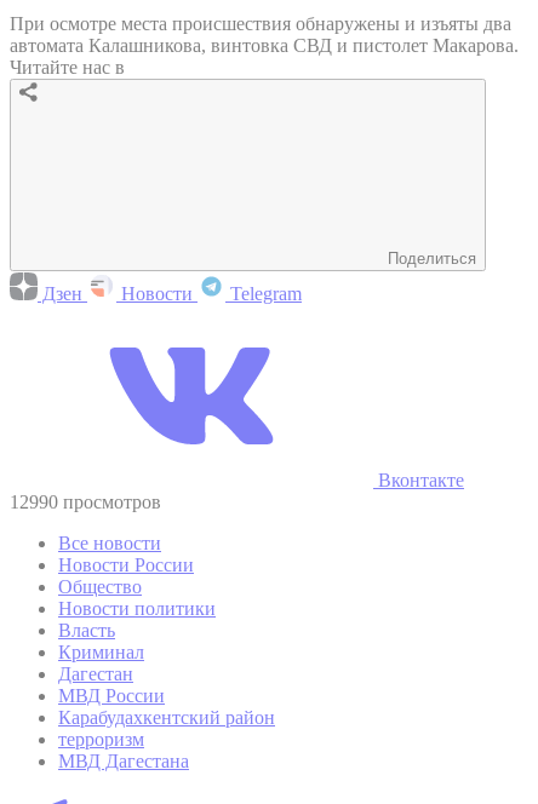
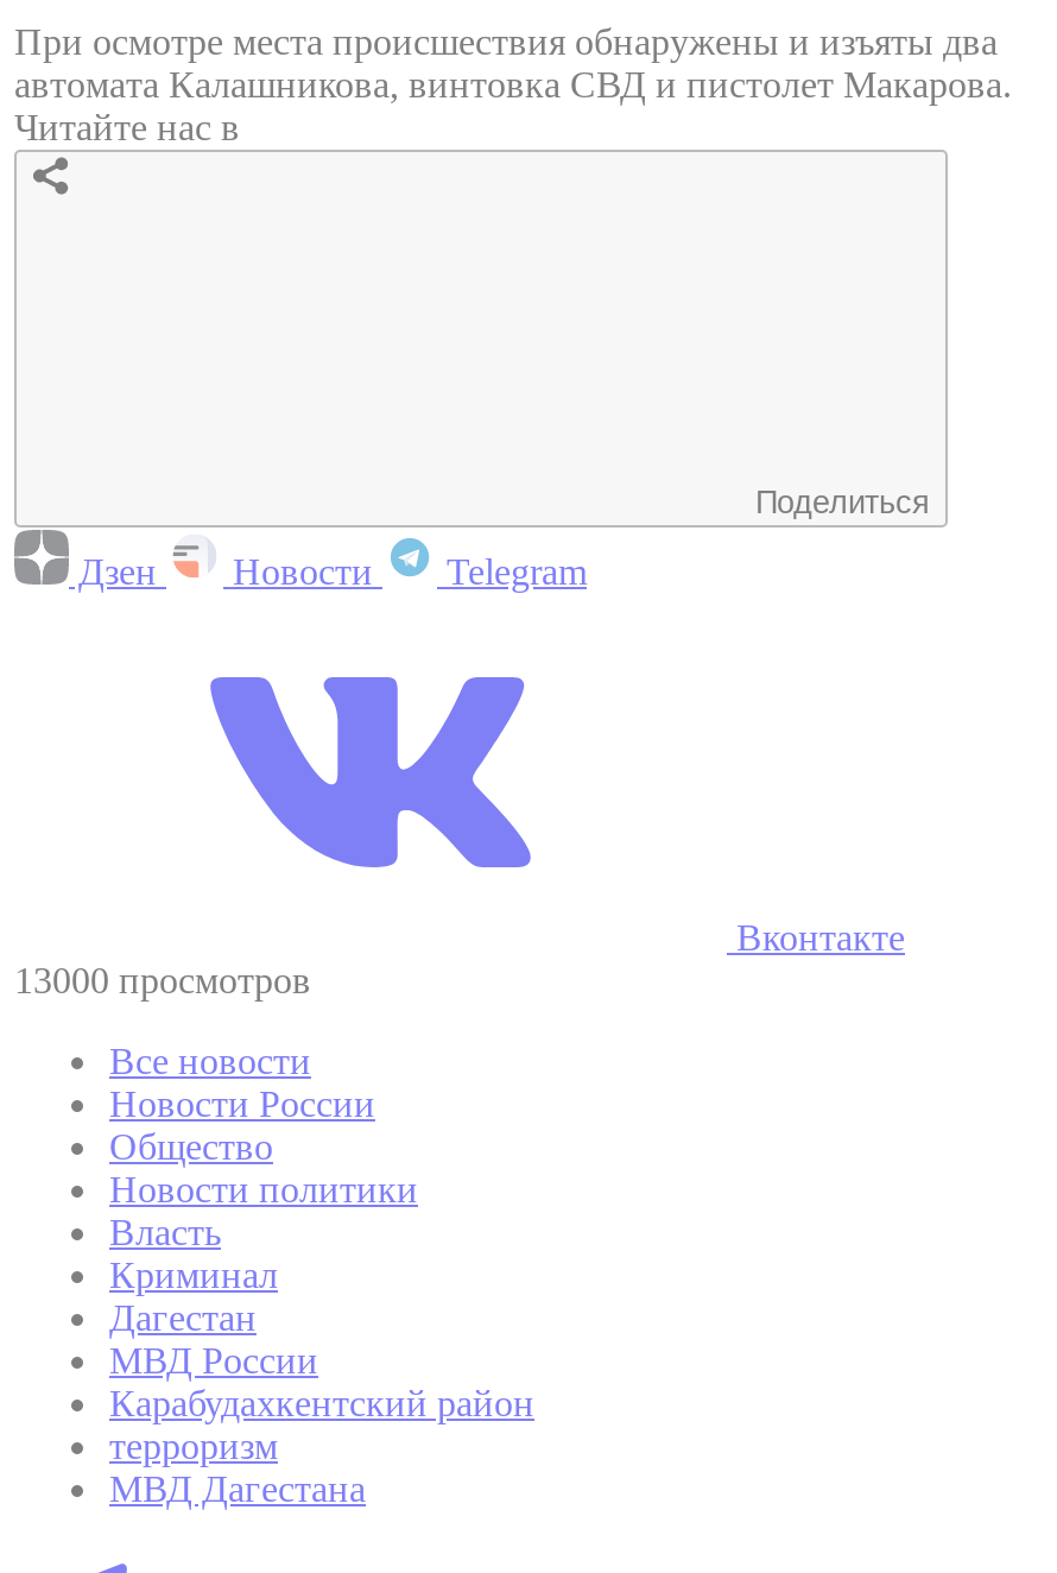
- 12990 просмотров
+ 13000 просмотров
